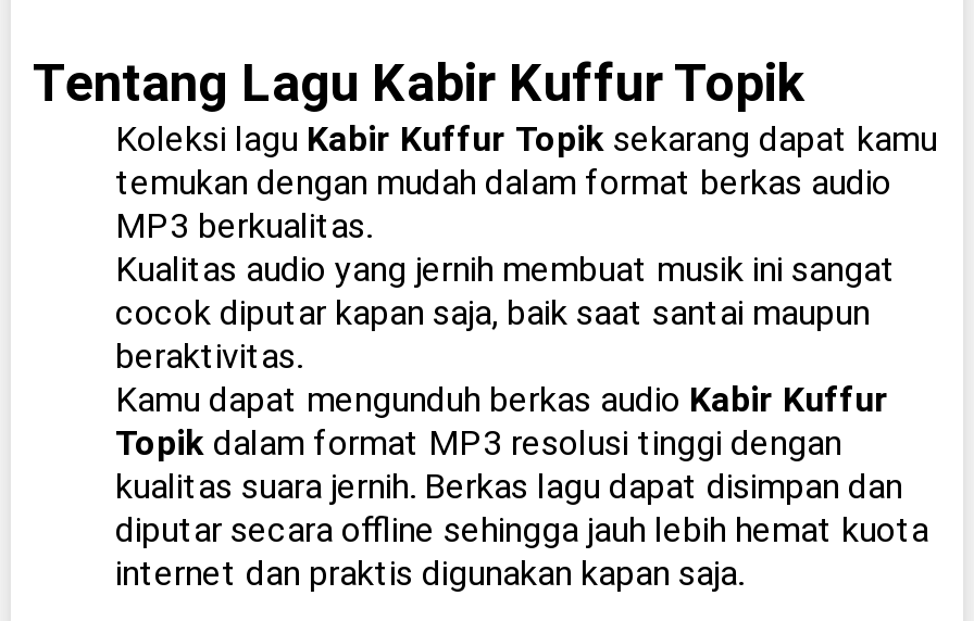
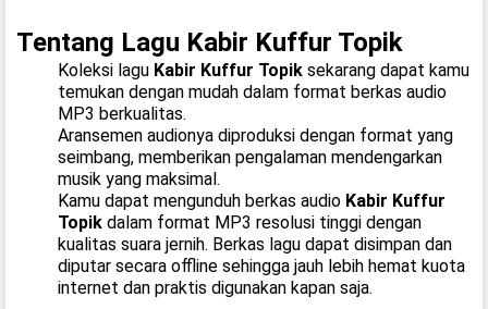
- Kualitas audio yang jernih membuat musik ini sangat
- cocok diputar kapan saja, baik saat santai maupun
- beraktivitas.
+ Aransemen audionya diproduksi dengan format yang
+ seimbang, memberikan pengalaman mendengarkan
+ musik yang maksimal.
